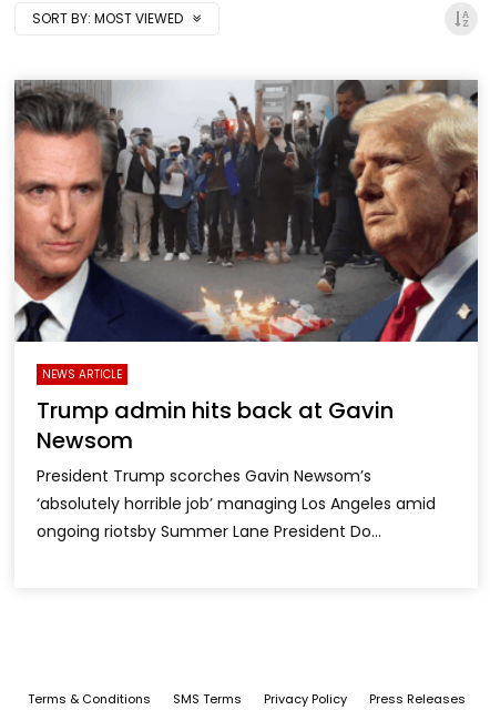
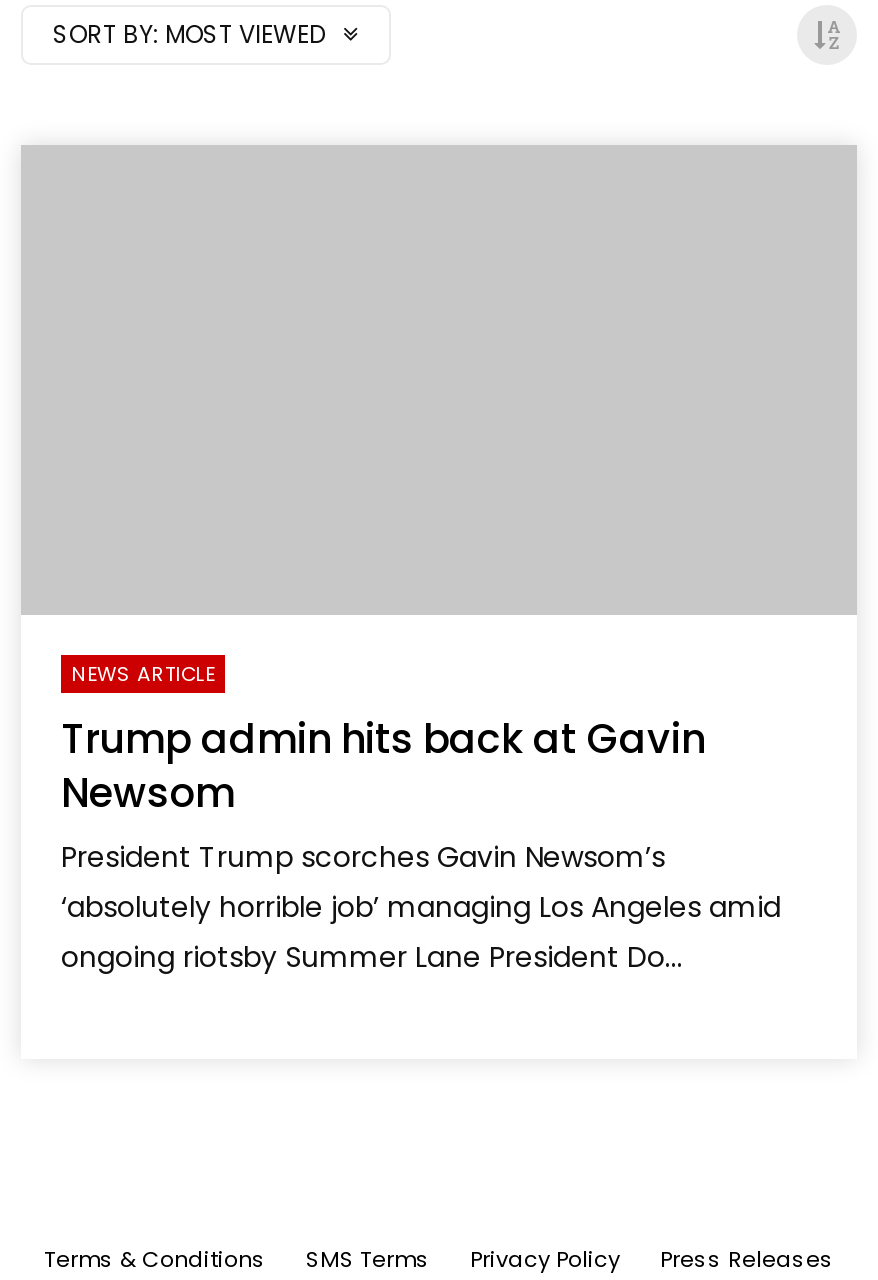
- [image]
